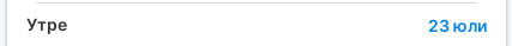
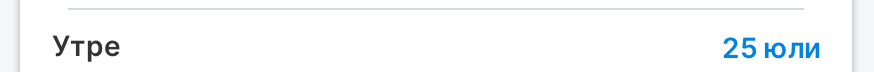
- 23 юли
+ 25 юли
